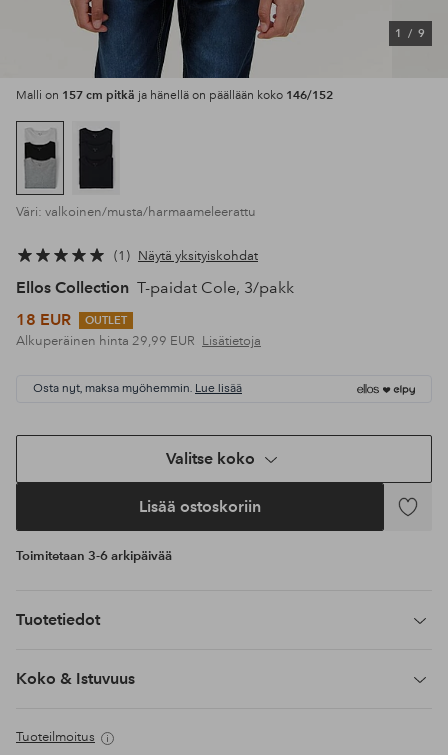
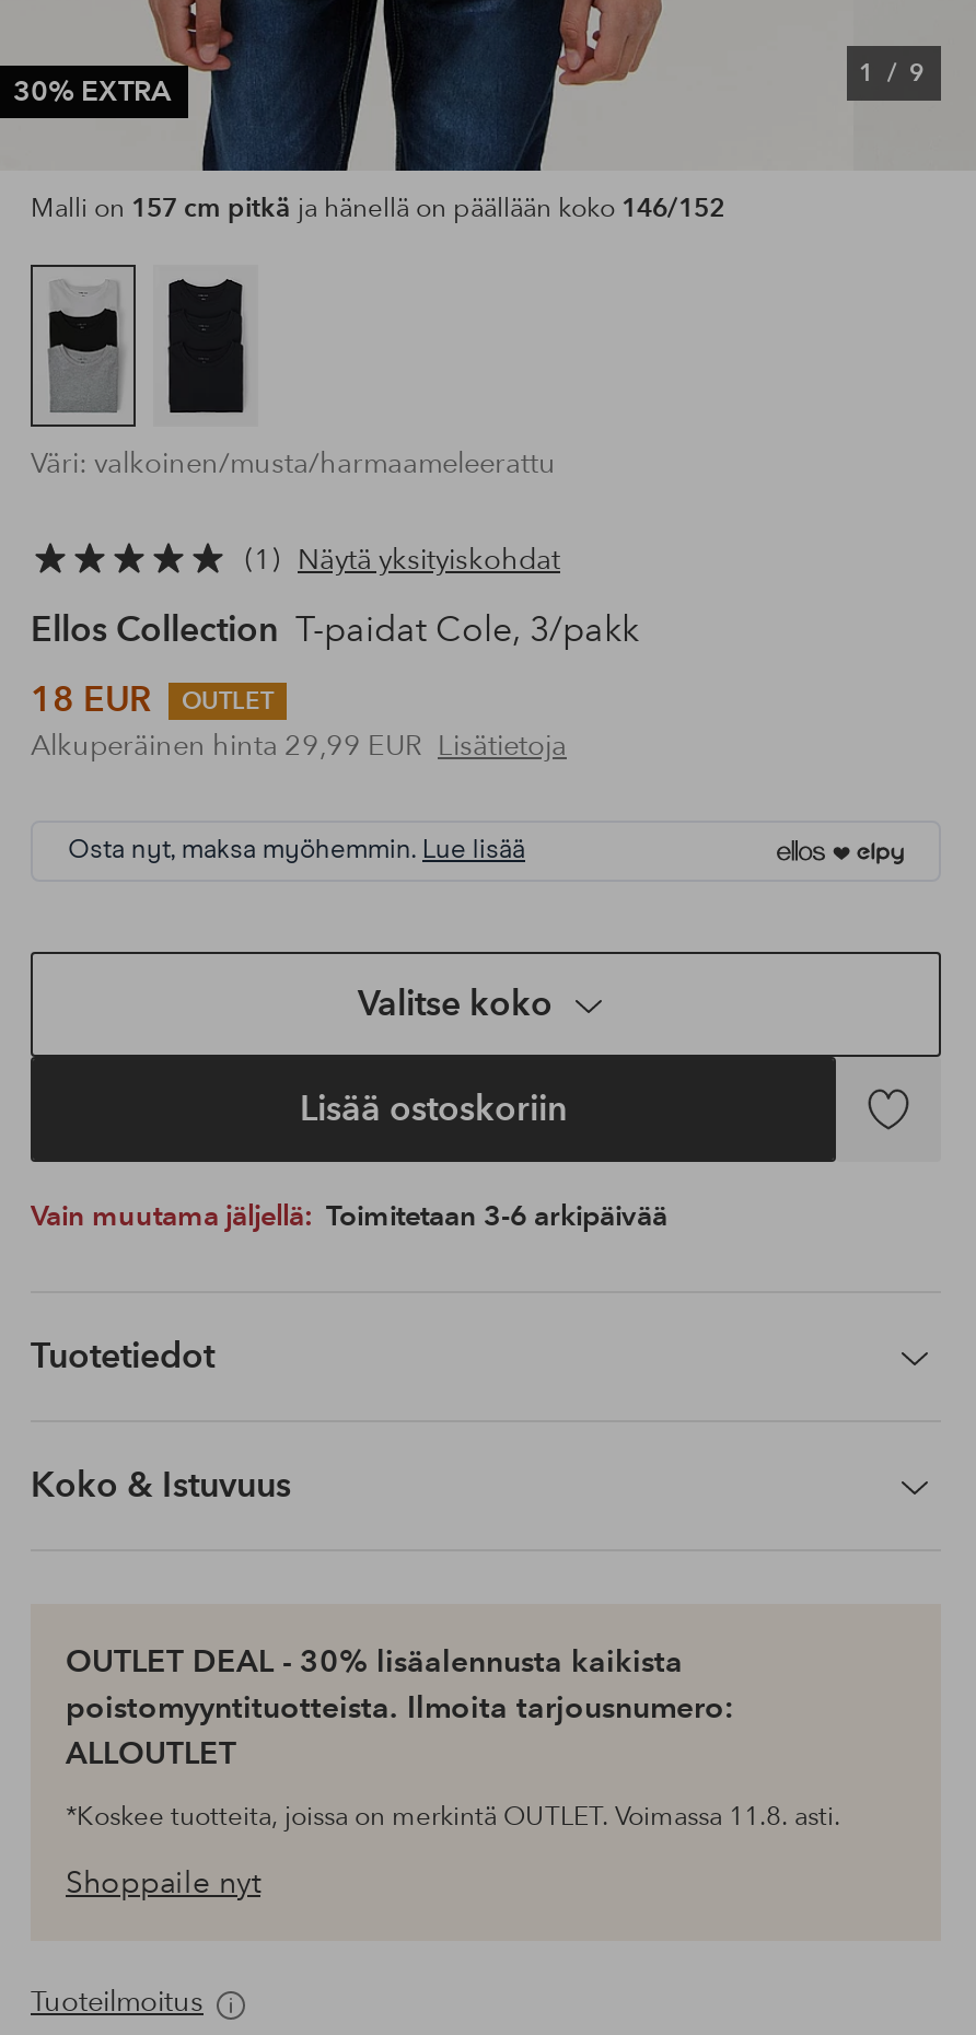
+ 30% EXTRA

- Toimitetaan 3-6 arkipäivää
+ Vain muutama jäljellä: Toimitetaan 3-6 arkipäivää

+ OUTLET DEAL - 30% lisäalennusta kaikista
+ poistomyyntituotteista. Ilmoita tarjousnumero:
+ ALLOUTLET
+ *Koskee tuotteita, joissa on merkintä OUTLET. Voimassa 11.8. asti.
+ Shoppaile nyt
